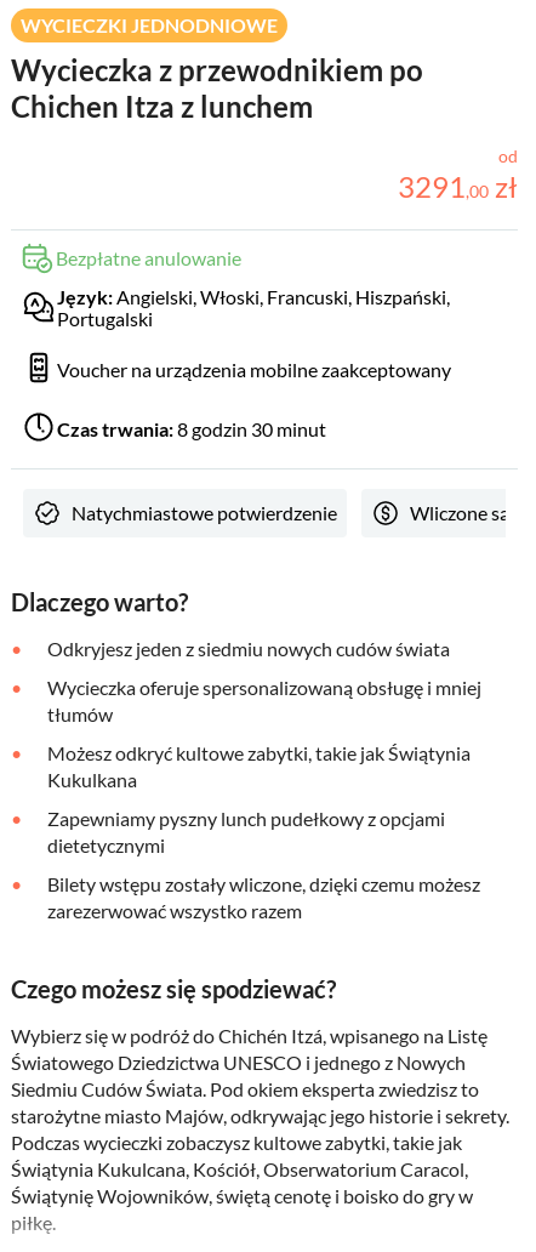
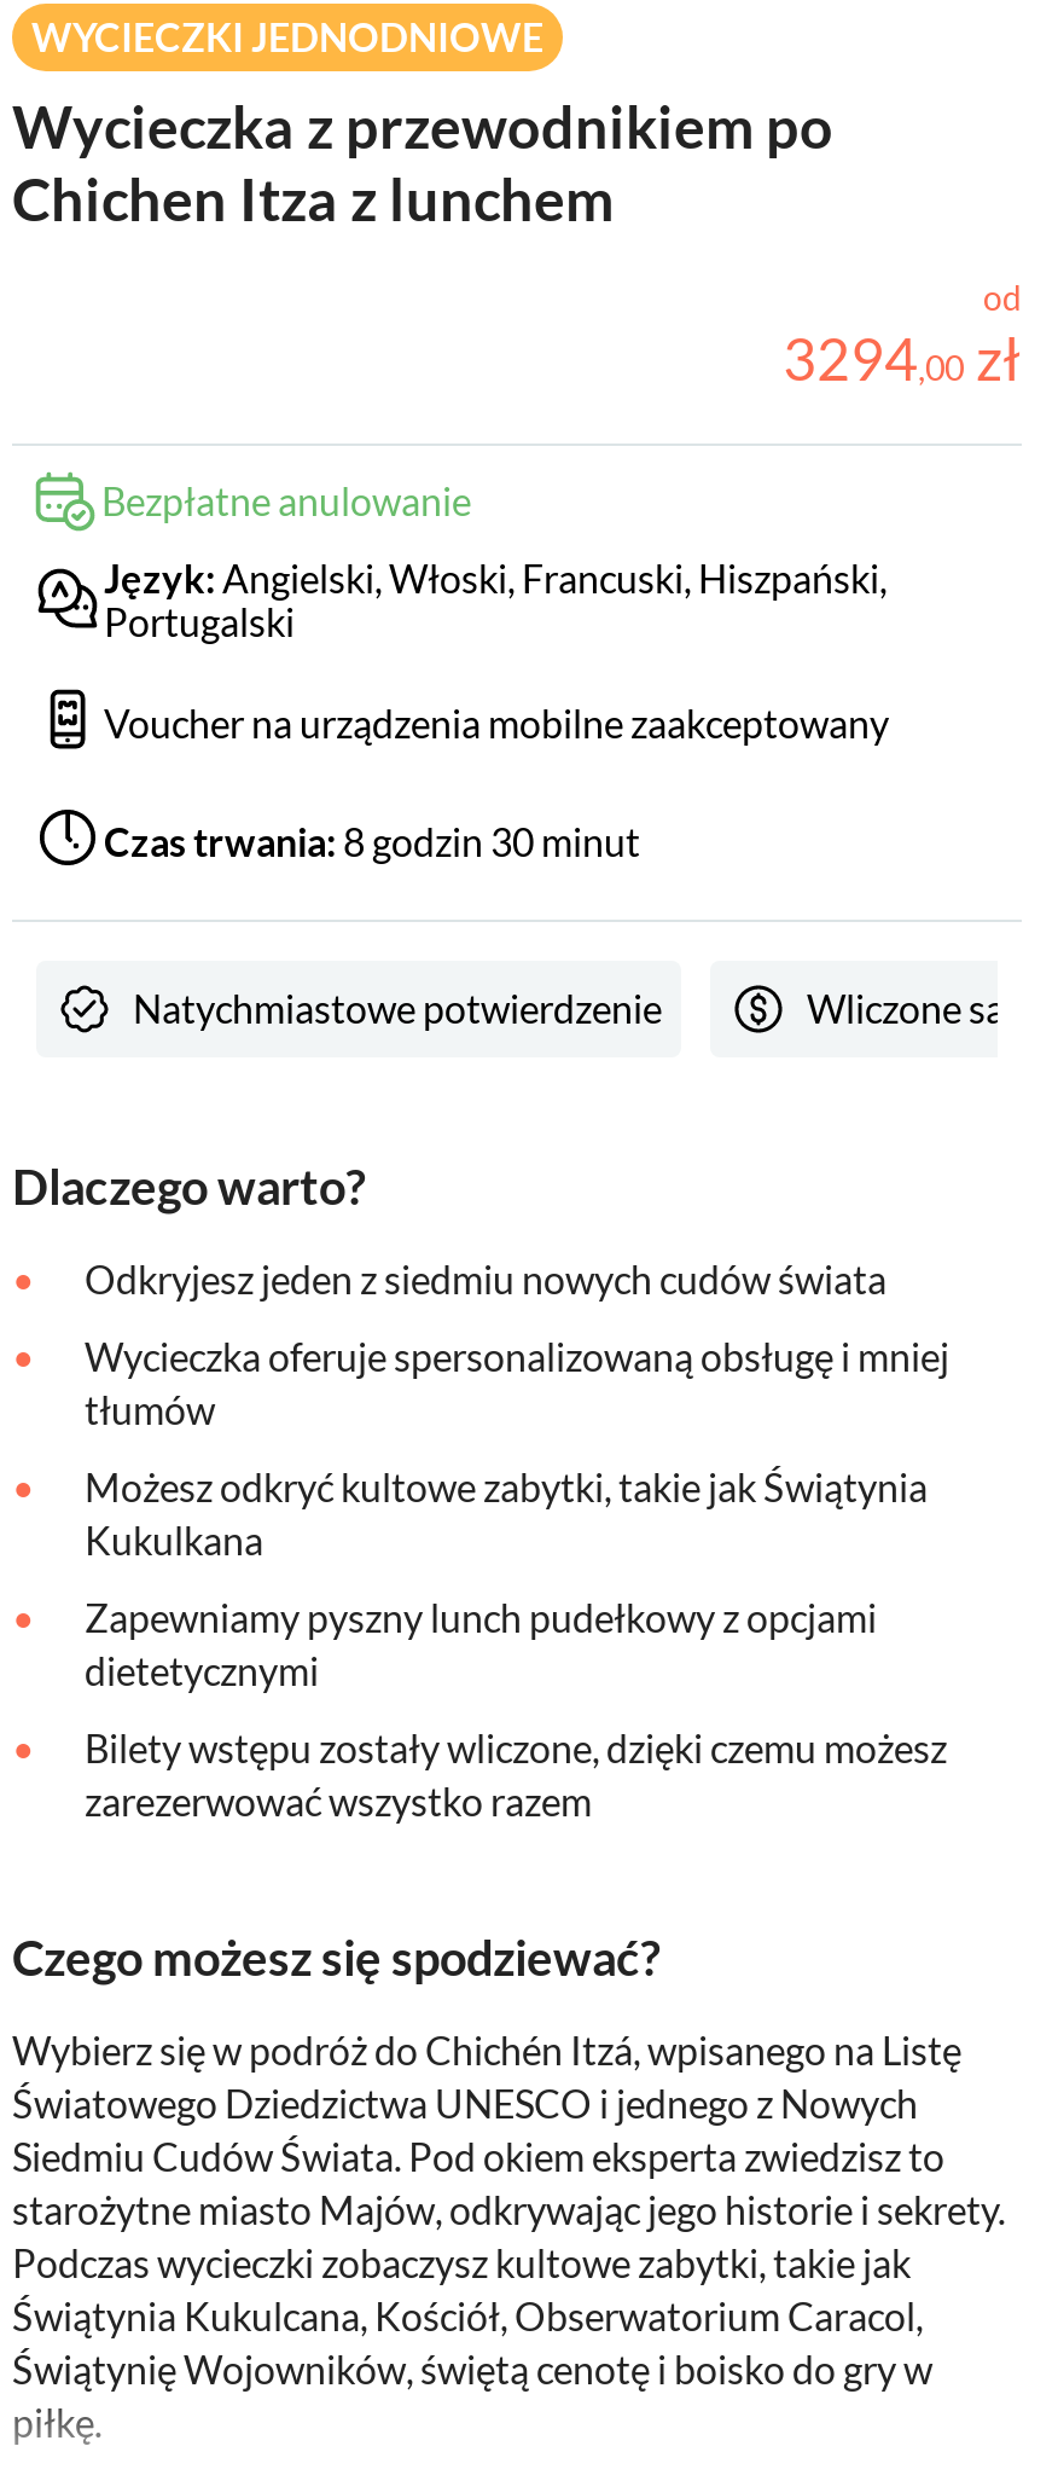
- 3291,00 zł
+ 3294,00 zł
